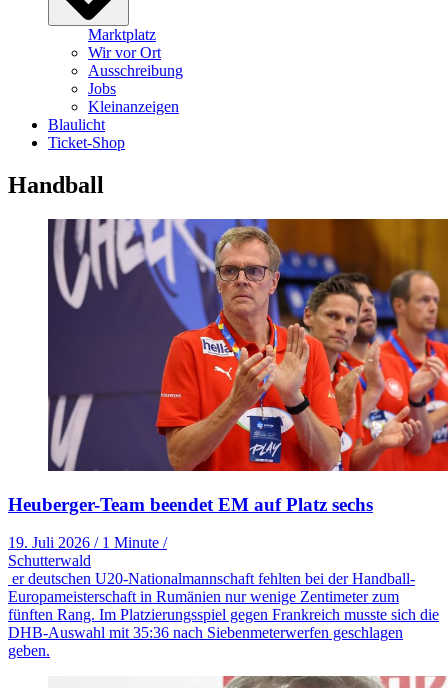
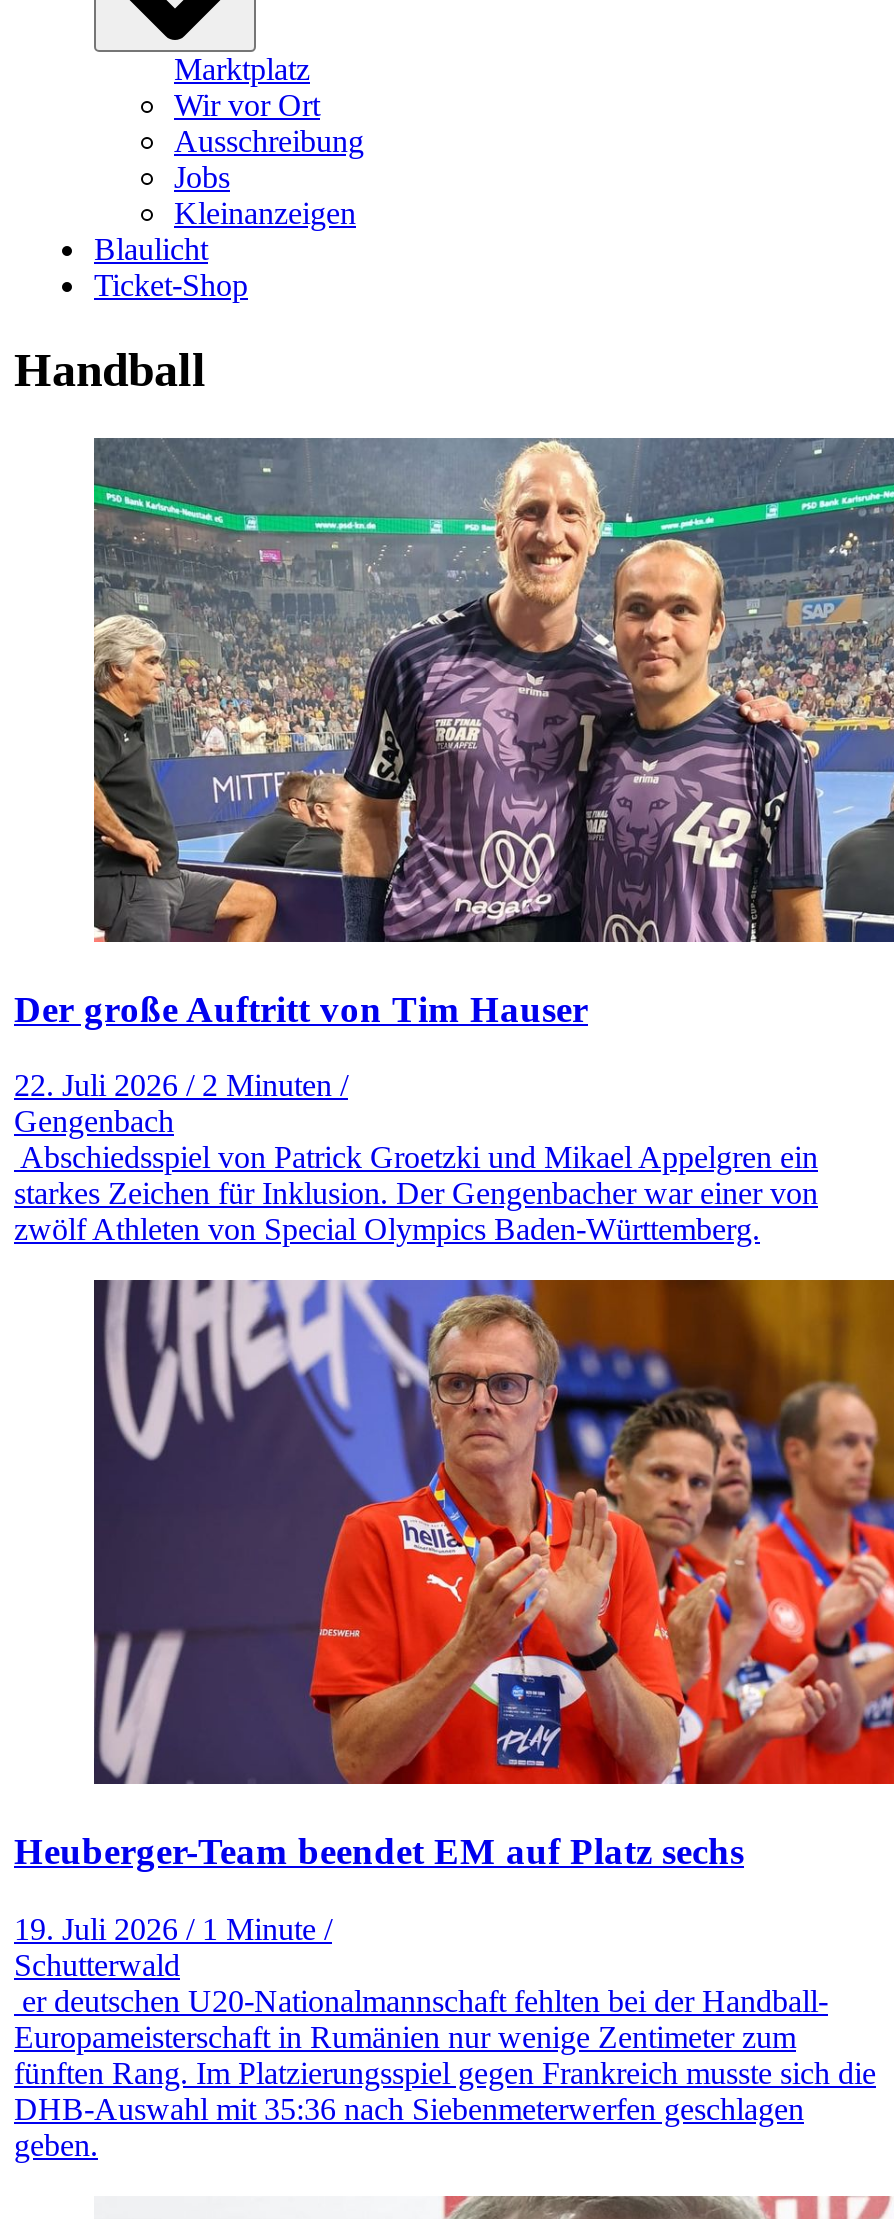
+ [image]
+ Der große Auftritt von Tim Hauser
+ 22. Juli 2026 / 2 Minuten /
+ Gengenbach
+ Abschiedsspiel von Patrick Groetzki und Mikael Appelgren ein
+ starkes Zeichen für Inklusion. Der Gengenbacher war einer von
+ zwölf Athleten von Special Olympics Baden-Württemberg.
